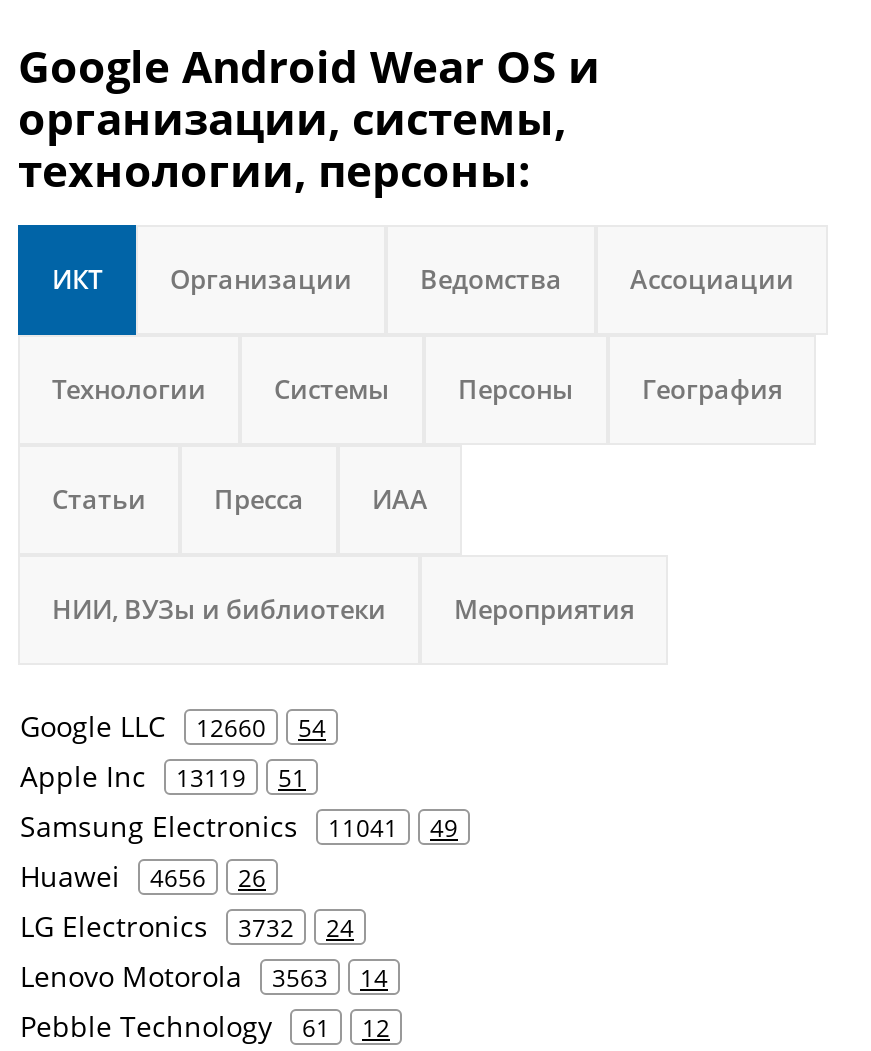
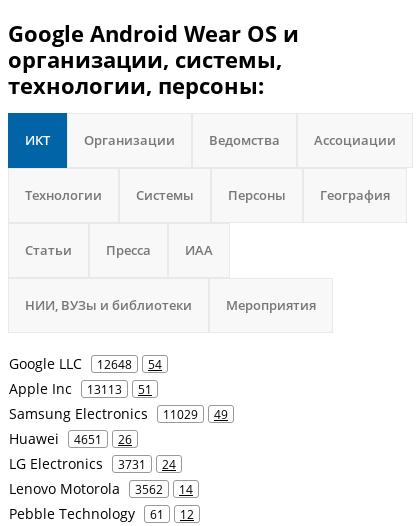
- Google LLC 12660 54
+ Google LLC 12648 54

- Apple Inc 13119 51
+ Apple Inc 13113 51

- Samsung Electronics 11041 49
+ Samsung Electronics 11029 49

- Huawei 4656 26
+ Huawei 4651 26

- LG Electronics 3732 24
+ LG Electronics 3731 24

- Lenovo Motorola 3563 14
+ Lenovo Motorola 3562 14
